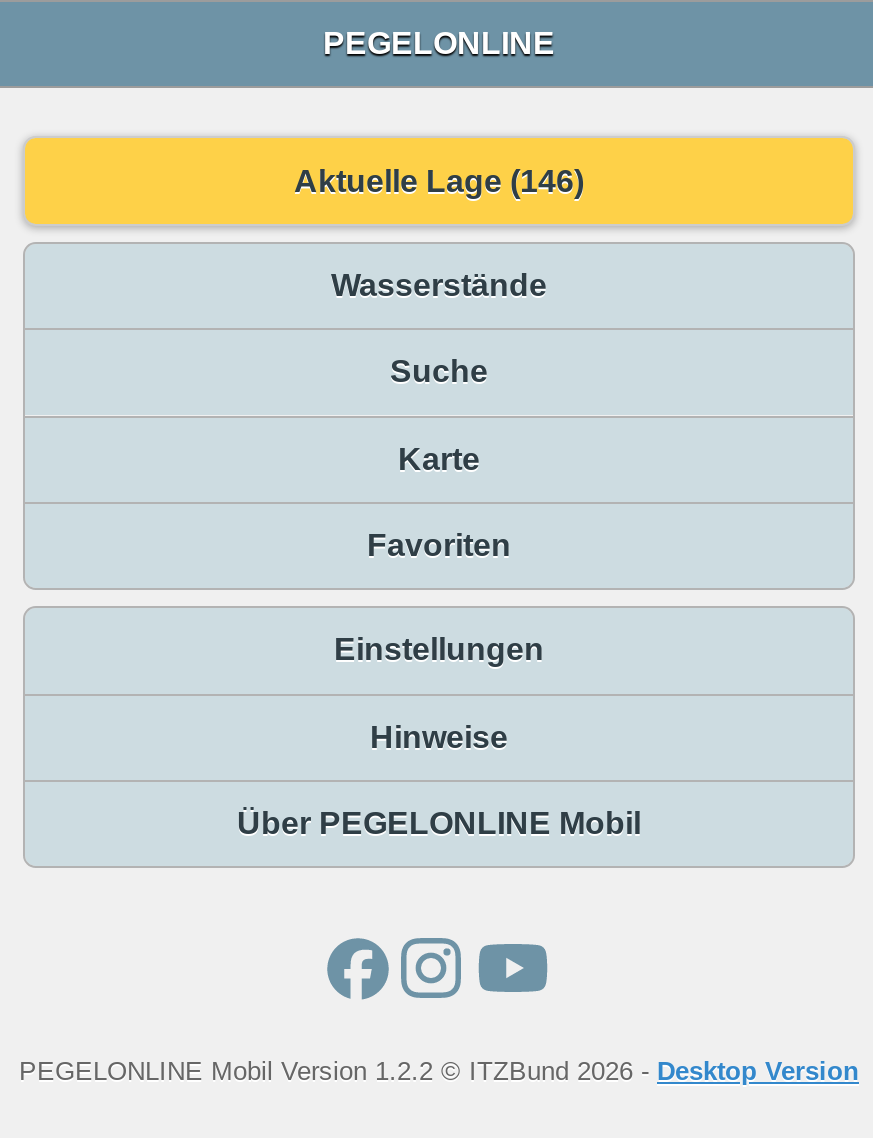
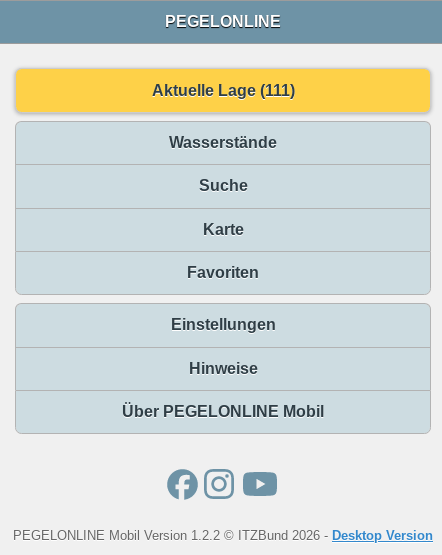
- Aktuelle Lage (146)
+ Aktuelle Lage (111)
